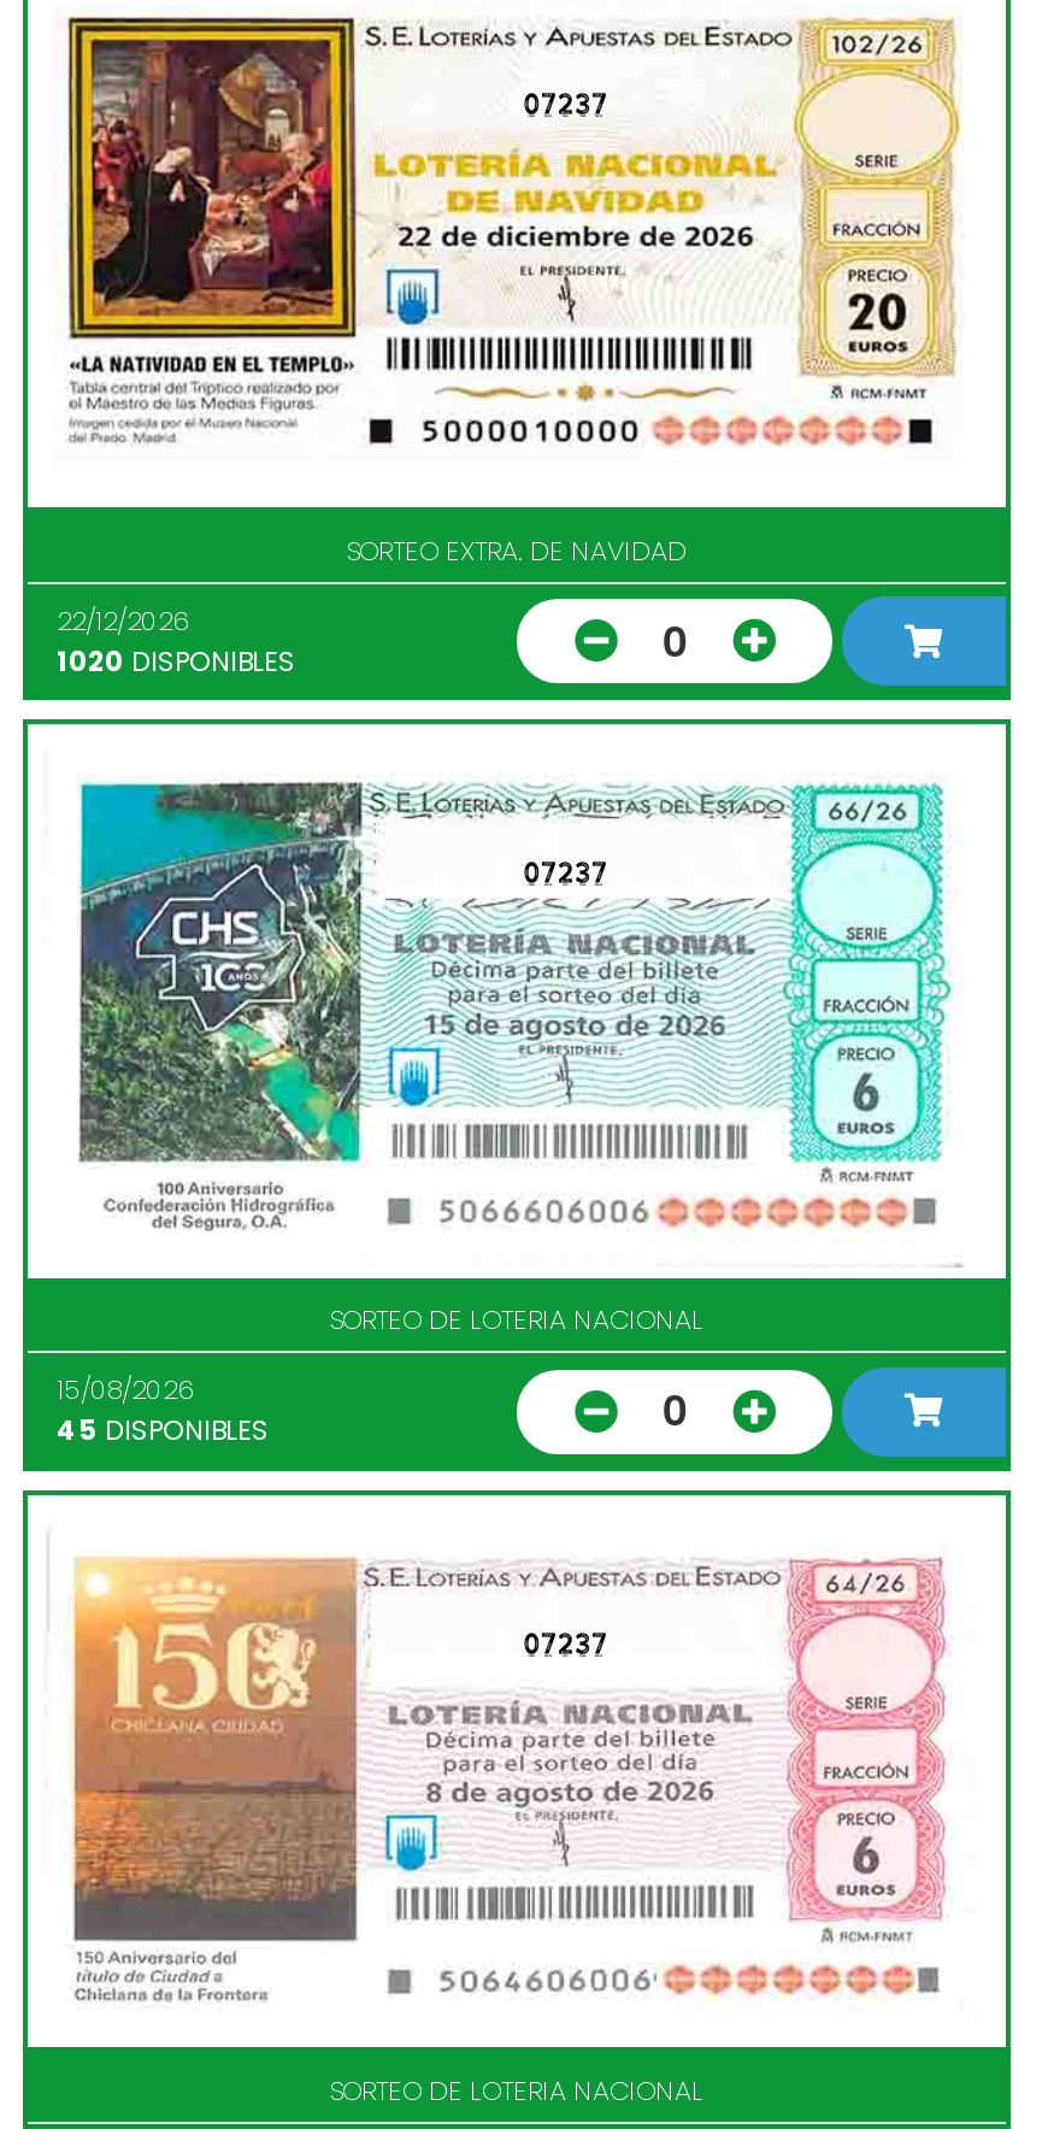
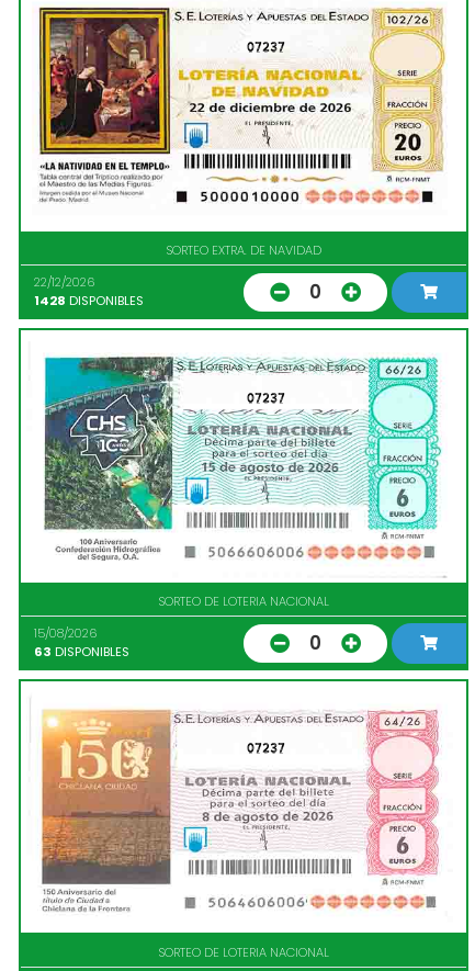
- 1020 DISPONIBLES
+ 1428 DISPONIBLES

- 45 DISPONIBLES
+ 63 DISPONIBLES
